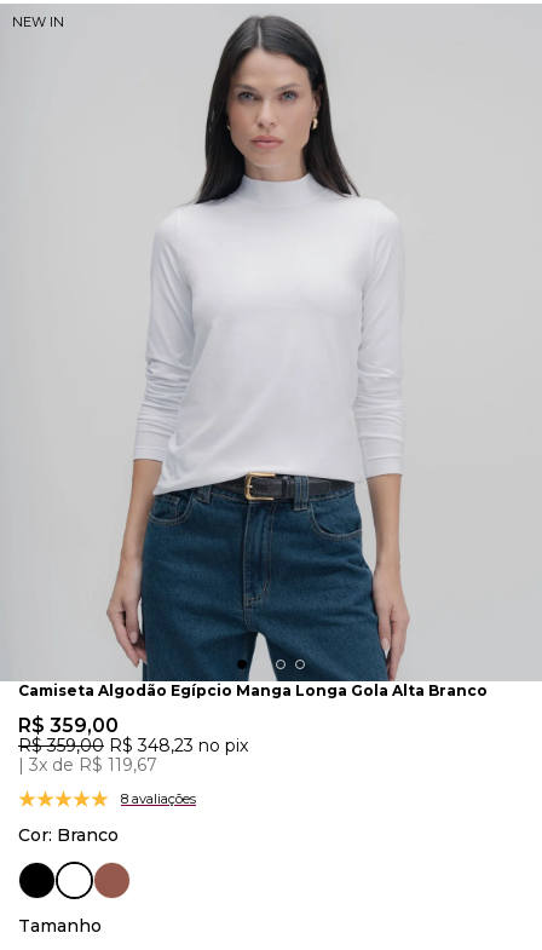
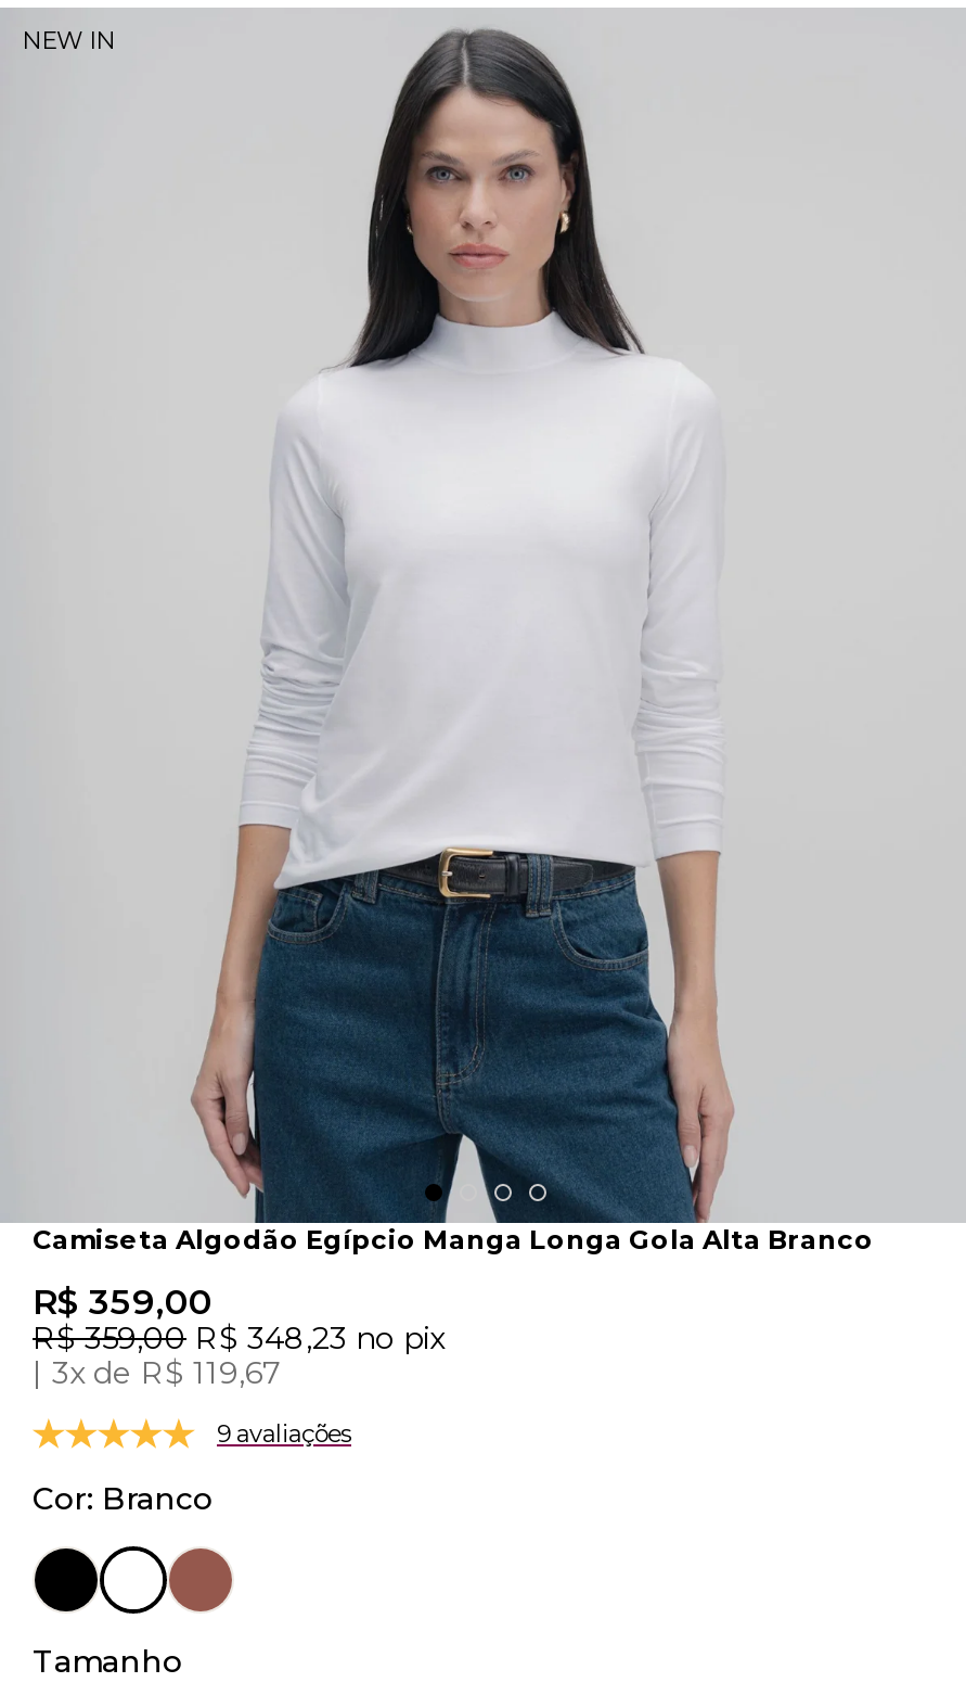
- 8 avaliações
+ 9 avaliações
